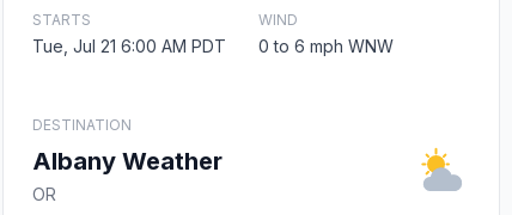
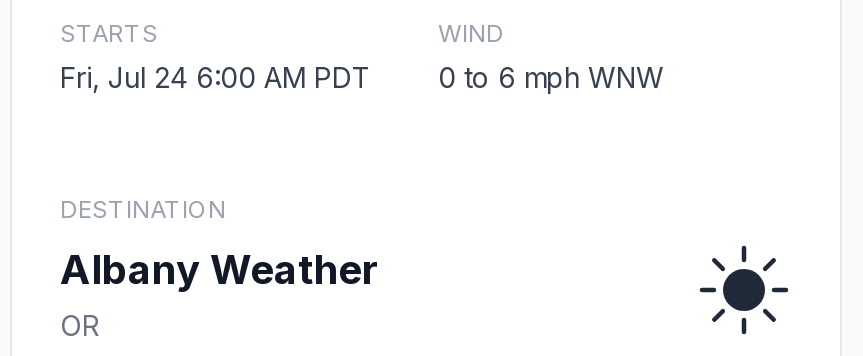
- Tue, Jul 21 6:00 AM PDT 0 to 6 mph WNW
+ Fri, Jul 24 6:00 AM PDT 0 to 6 mph WNW

- [image]
+ [image]
